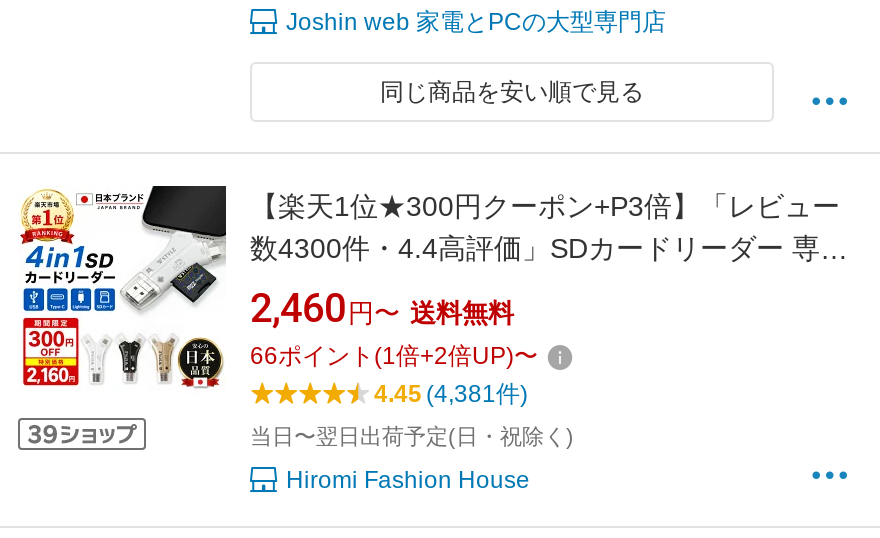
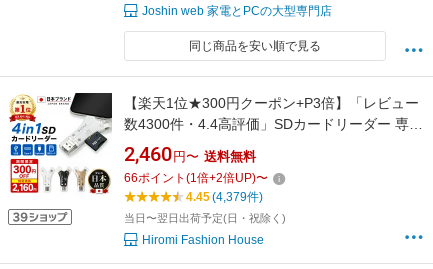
- 4.45 (4,381件)
+ 4.45 (4,379件)
